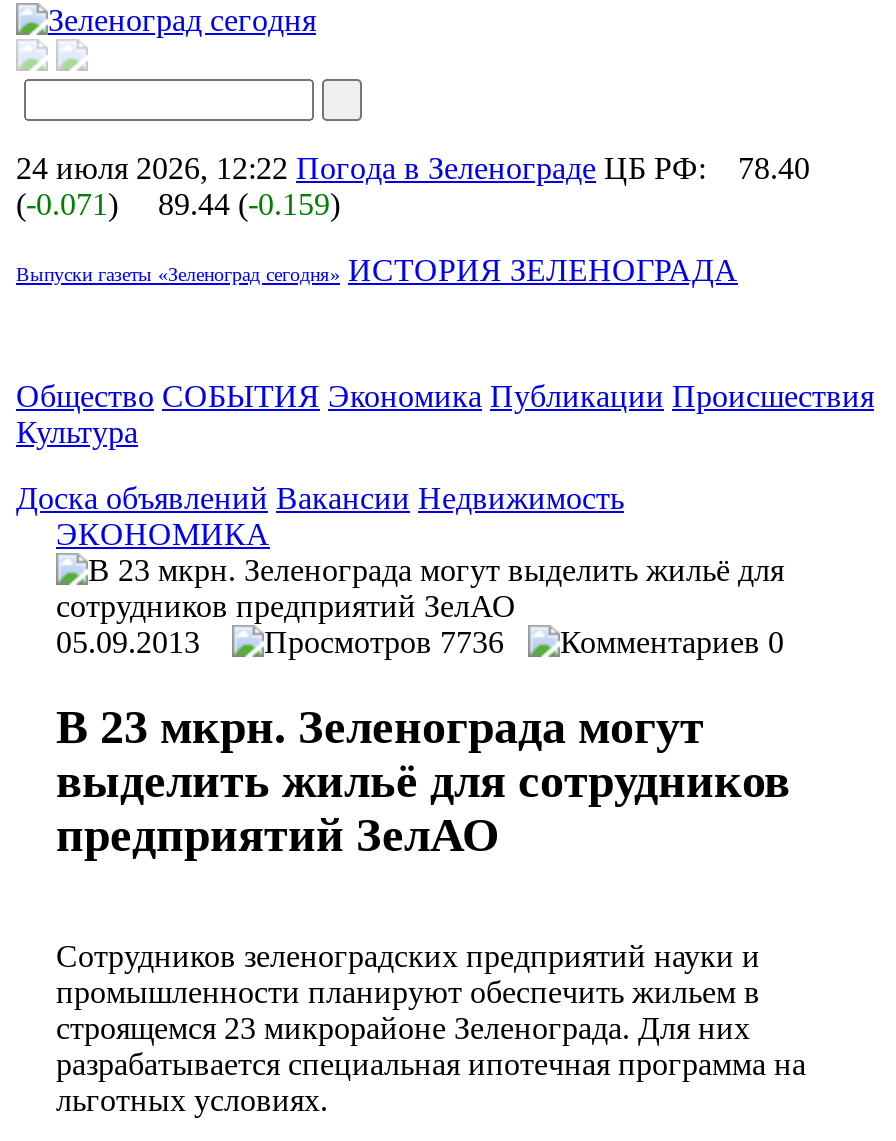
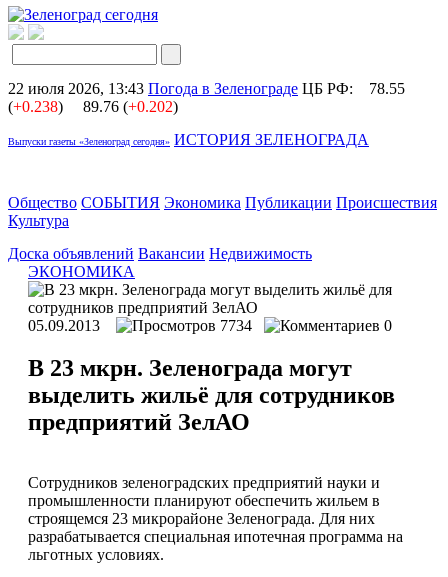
- 24 июля 2026, 12:22 Погода в Зеленограде ЦБ РФ: 78.40
+ 22 июля 2026, 13:43 Погода в Зеленограде ЦБ РФ: 78.55

- (-0.071)
+ (+0.238)

- 89.44 (-0.159)
+ 89.76 (+0.202)

- 7736
+ 7734
